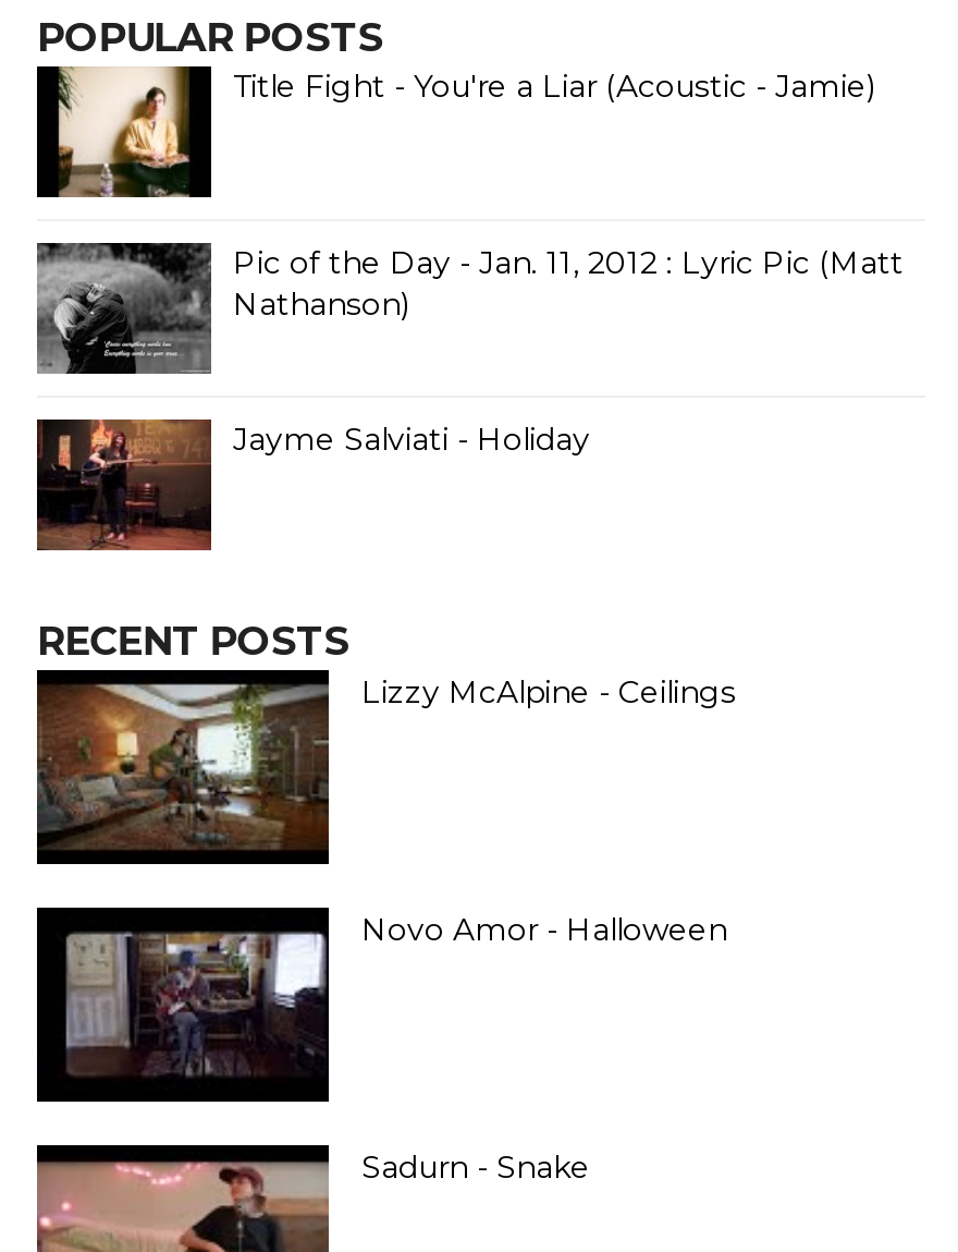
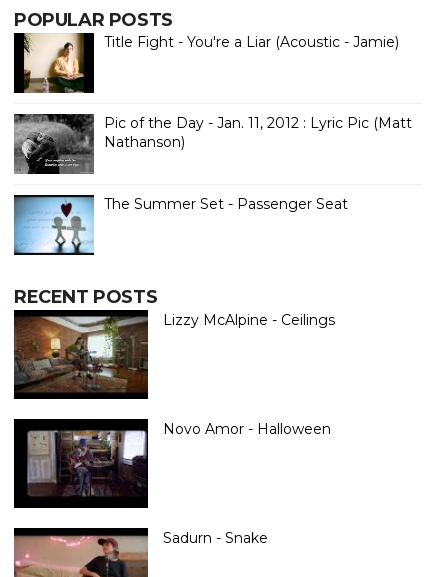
- [image]
- Jayme Salviati - Holiday
+ [image]
+ The Summer Set - Passenger Seat
